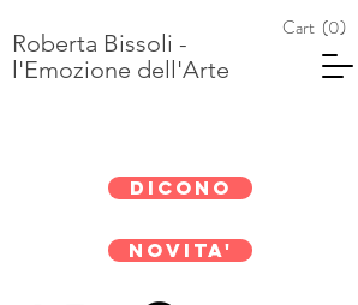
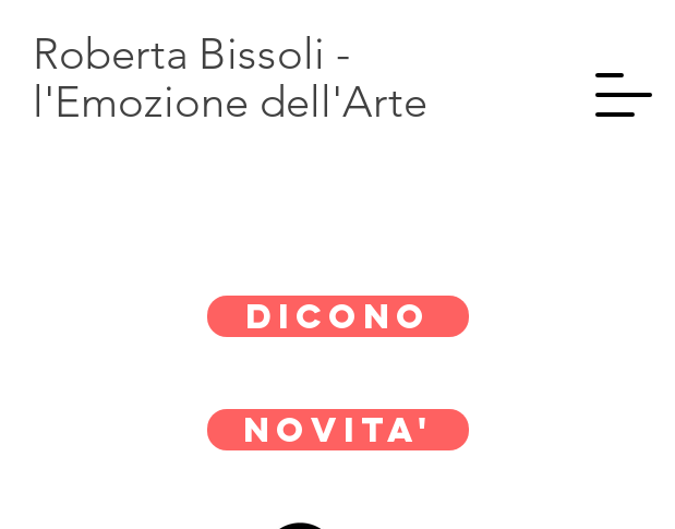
- Cart (0)
